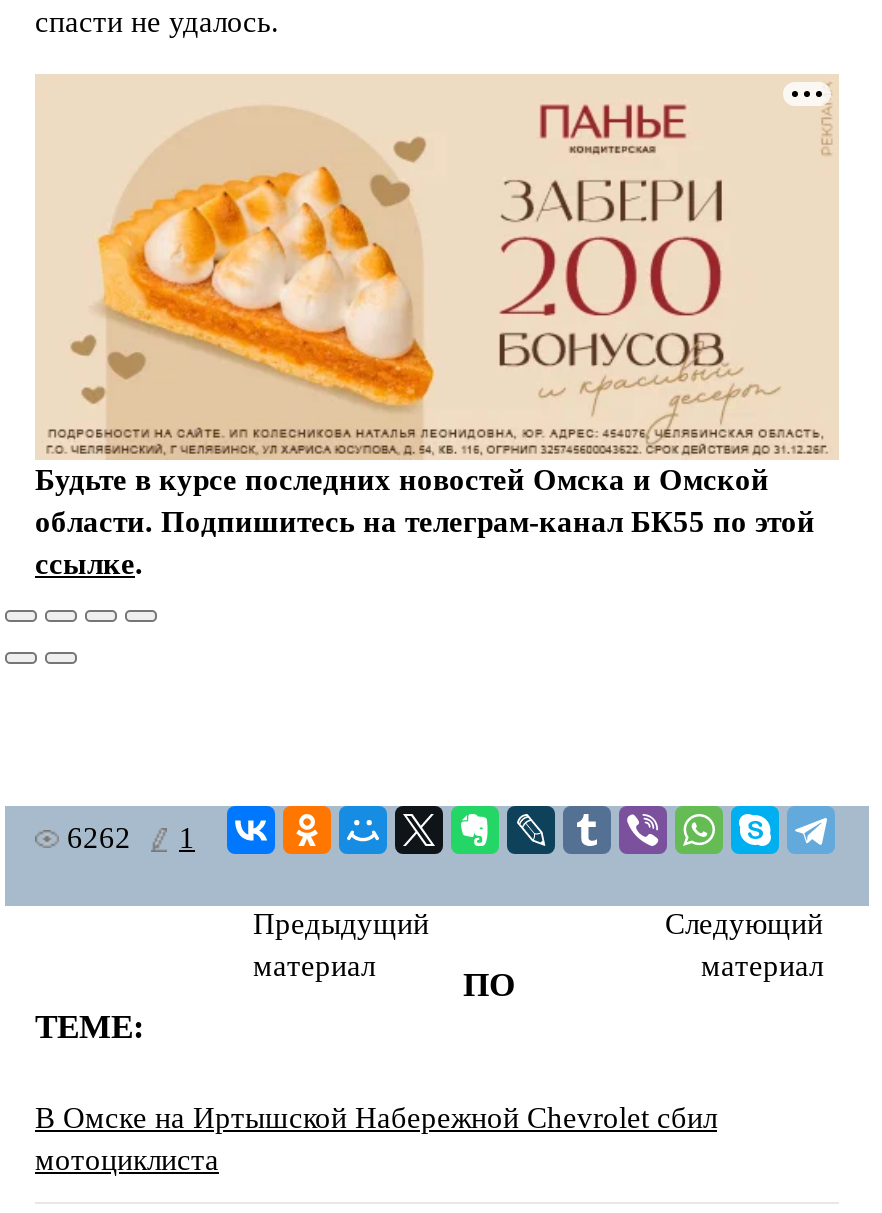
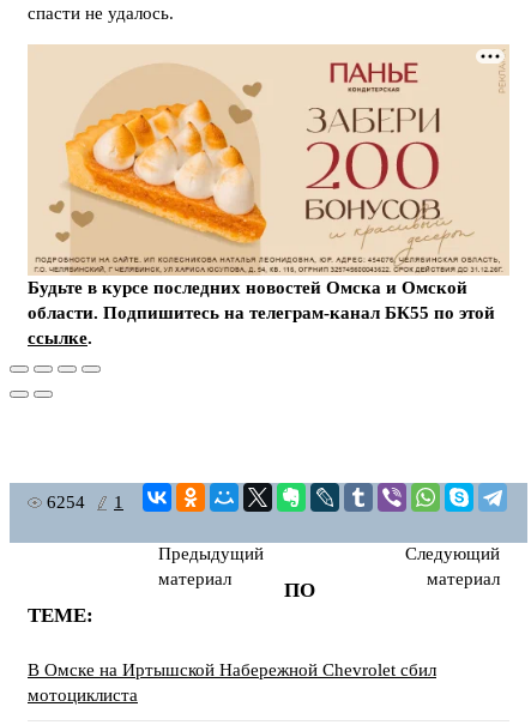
- 6262 1
+ 6254 1
